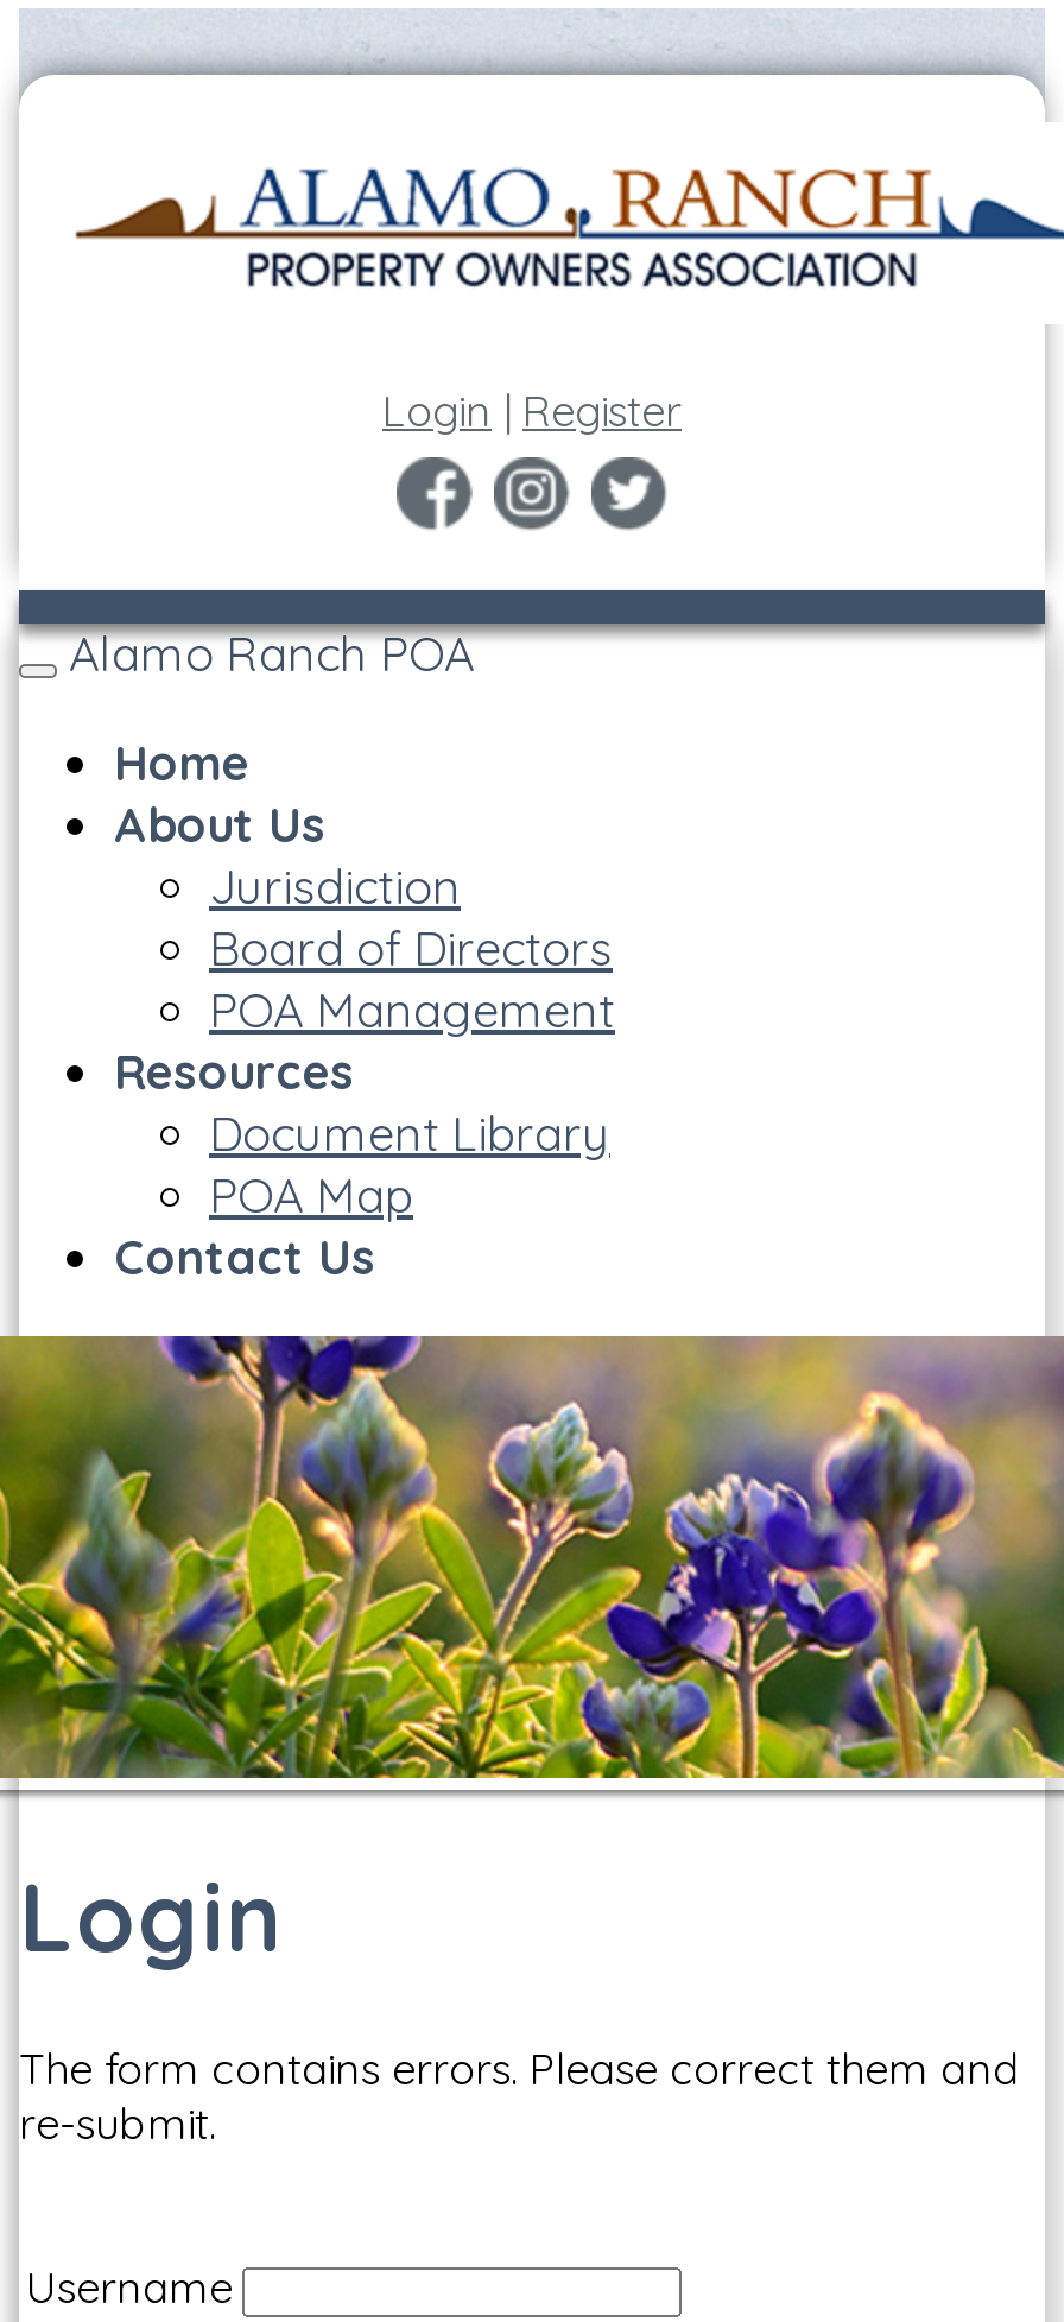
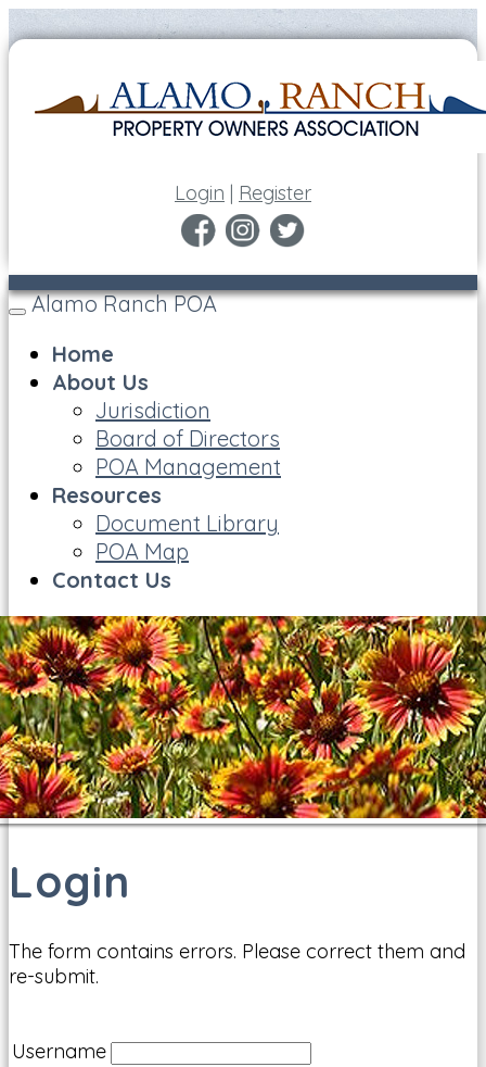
- [image]
+ [image]
